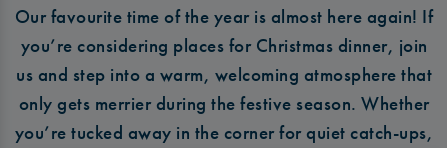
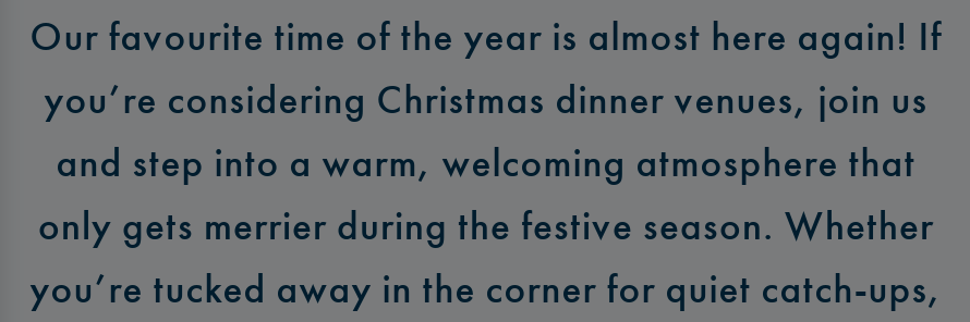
- you’re considering places for Christmas dinner, join
- us and step into a warm, welcoming atmosphere that
+ you’re considering Christmas dinner venues, join us
+ and step into a warm, welcoming atmosphere that
